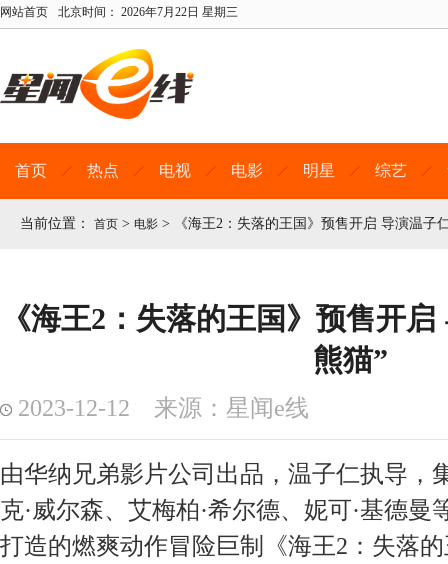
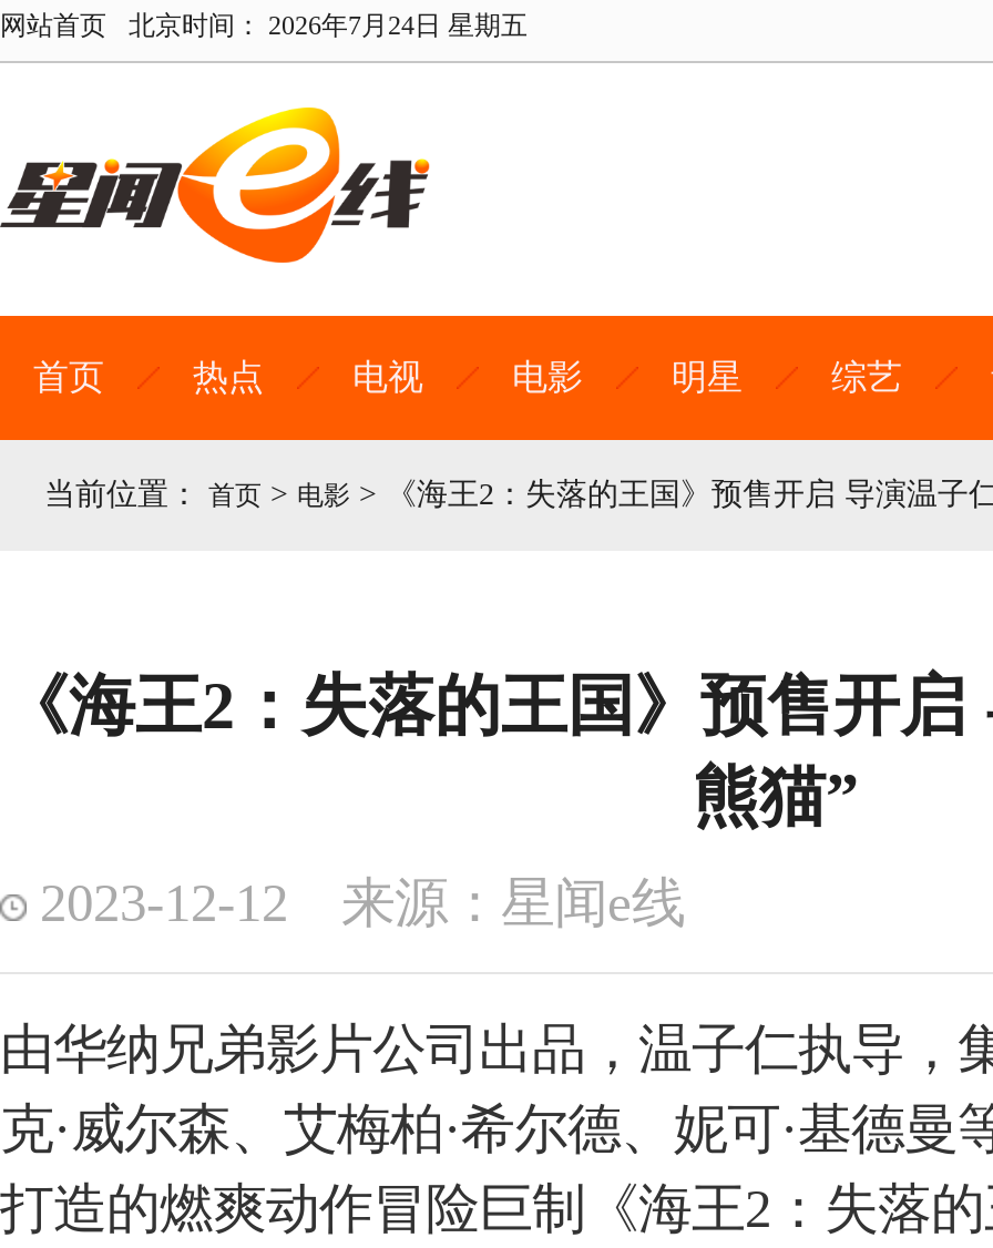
- 北京时间：2026年7月22日 星期三
+ 北京时间：2026年7月24日 星期五
